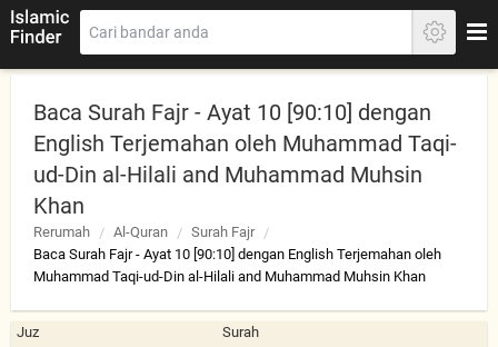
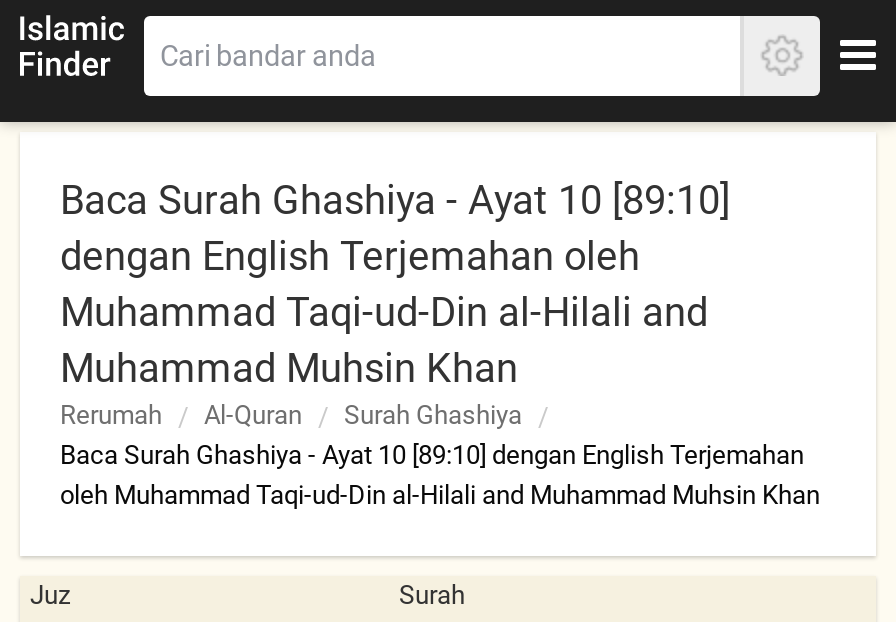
- Baca Surah Fajr - Ayat 10 [90:10] dengan
- English Terjemahan oleh Muhammad Taqi-
- ud-Din al-Hilali and Muhammad Muhsin
- Khan
+ Baca Surah Ghashiya - Ayat 10 [89:10]
+ dengan English Terjemahan oleh
+ Muhammad Taqi-ud-Din al-Hilali and
+ Muhammad Muhsin Khan

- Surah Fajr
- Baca Surah Fajr - Ayat 10 [90:10] dengan English Terjemahan oleh
- Muhammad Taqi-ud-Din al-Hilali and Muhammad Muhsin Khan
+ Surah Ghashiya
+ Baca Surah Ghashiya - Ayat 10 [89:10] dengan English Terjemahan
+ oleh Muhammad Taqi-ud-Din al-Hilali and Muhammad Muhsin Khan
